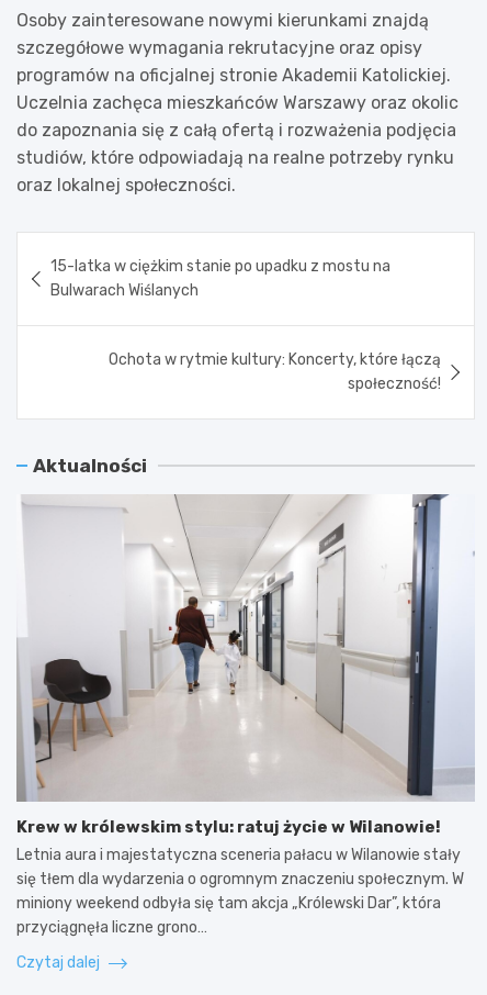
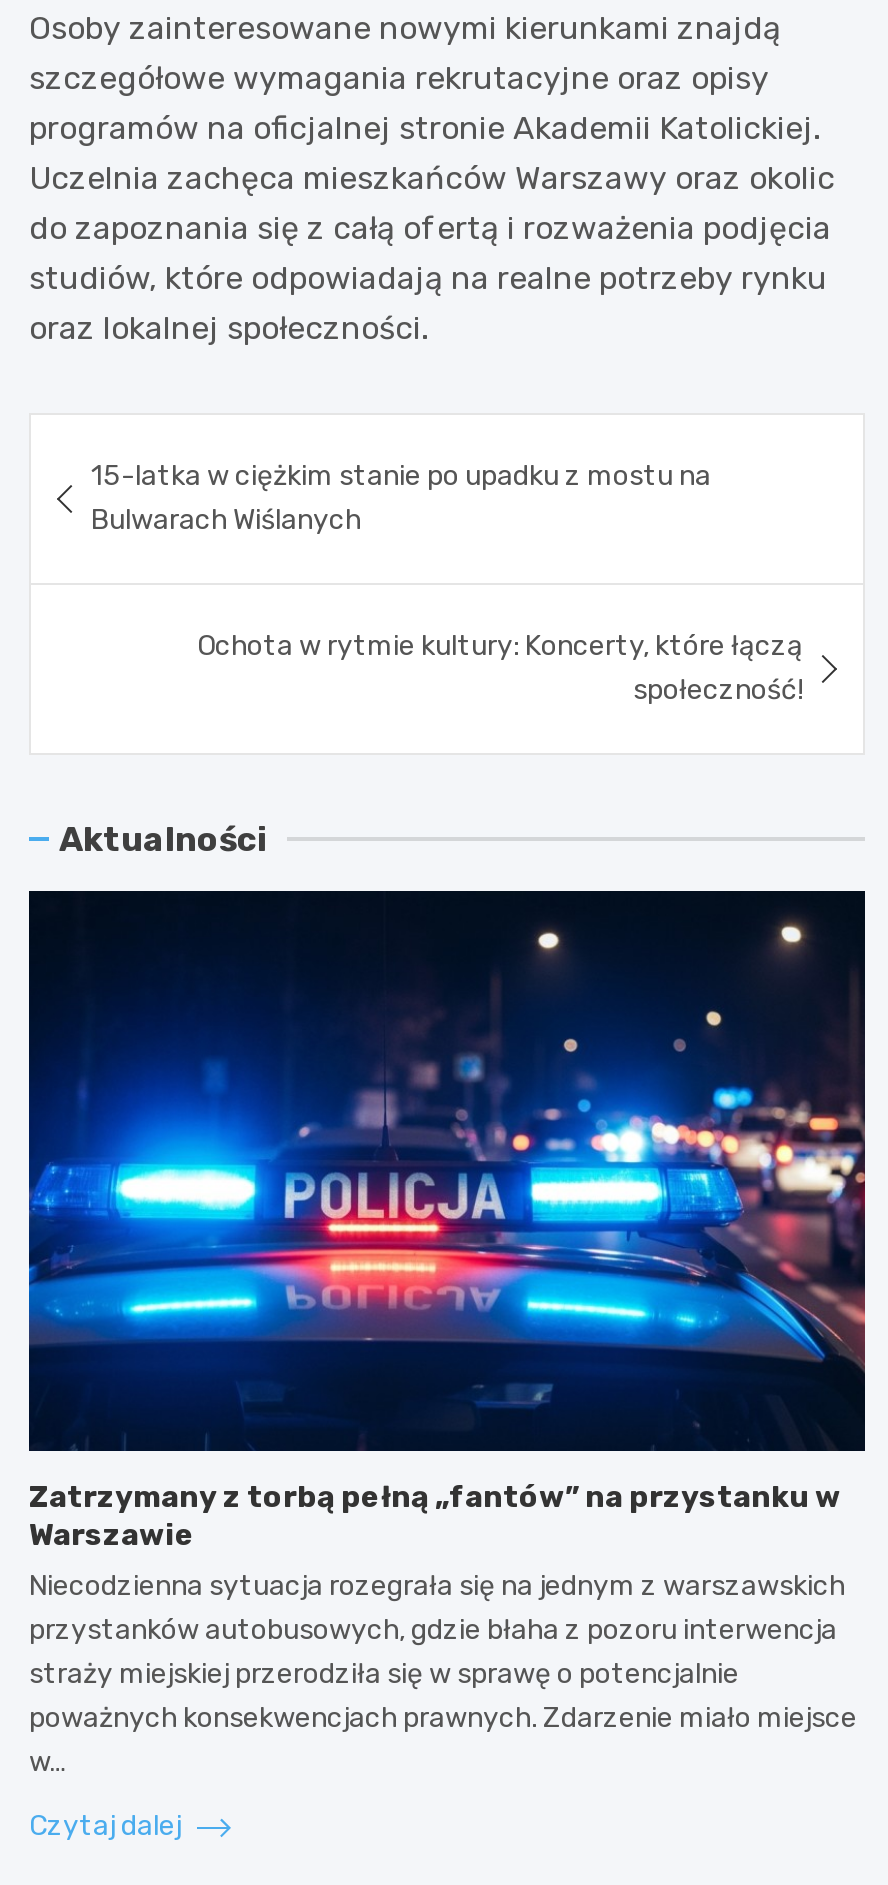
- [image]
+ [image]

- Krew w królewskim stylu: ratuj życie w Wilanowie!
- Letnia aura i majestatyczna sceneria pałacu w Wilanowie stały
- się tłem dla wydarzenia o ogromnym znaczeniu społecznym. W
- miniony weekend odbyła się tam akcja „Królewski Dar”, która
- przyciągnęła liczne grono…
+ Zatrzymany z torbą pełną „fantów” na przystanku w
+ Warszawie
+ Niecodzienna sytuacja rozegrała się na jednym z warszawskich
+ przystanków autobusowych, gdzie błaha z pozoru interwencja
+ straży miejskiej przerodziła się w sprawę o potencjalnie
+ poważnych konsekwencjach prawnych. Zdarzenie miało miejsce
+ w…
